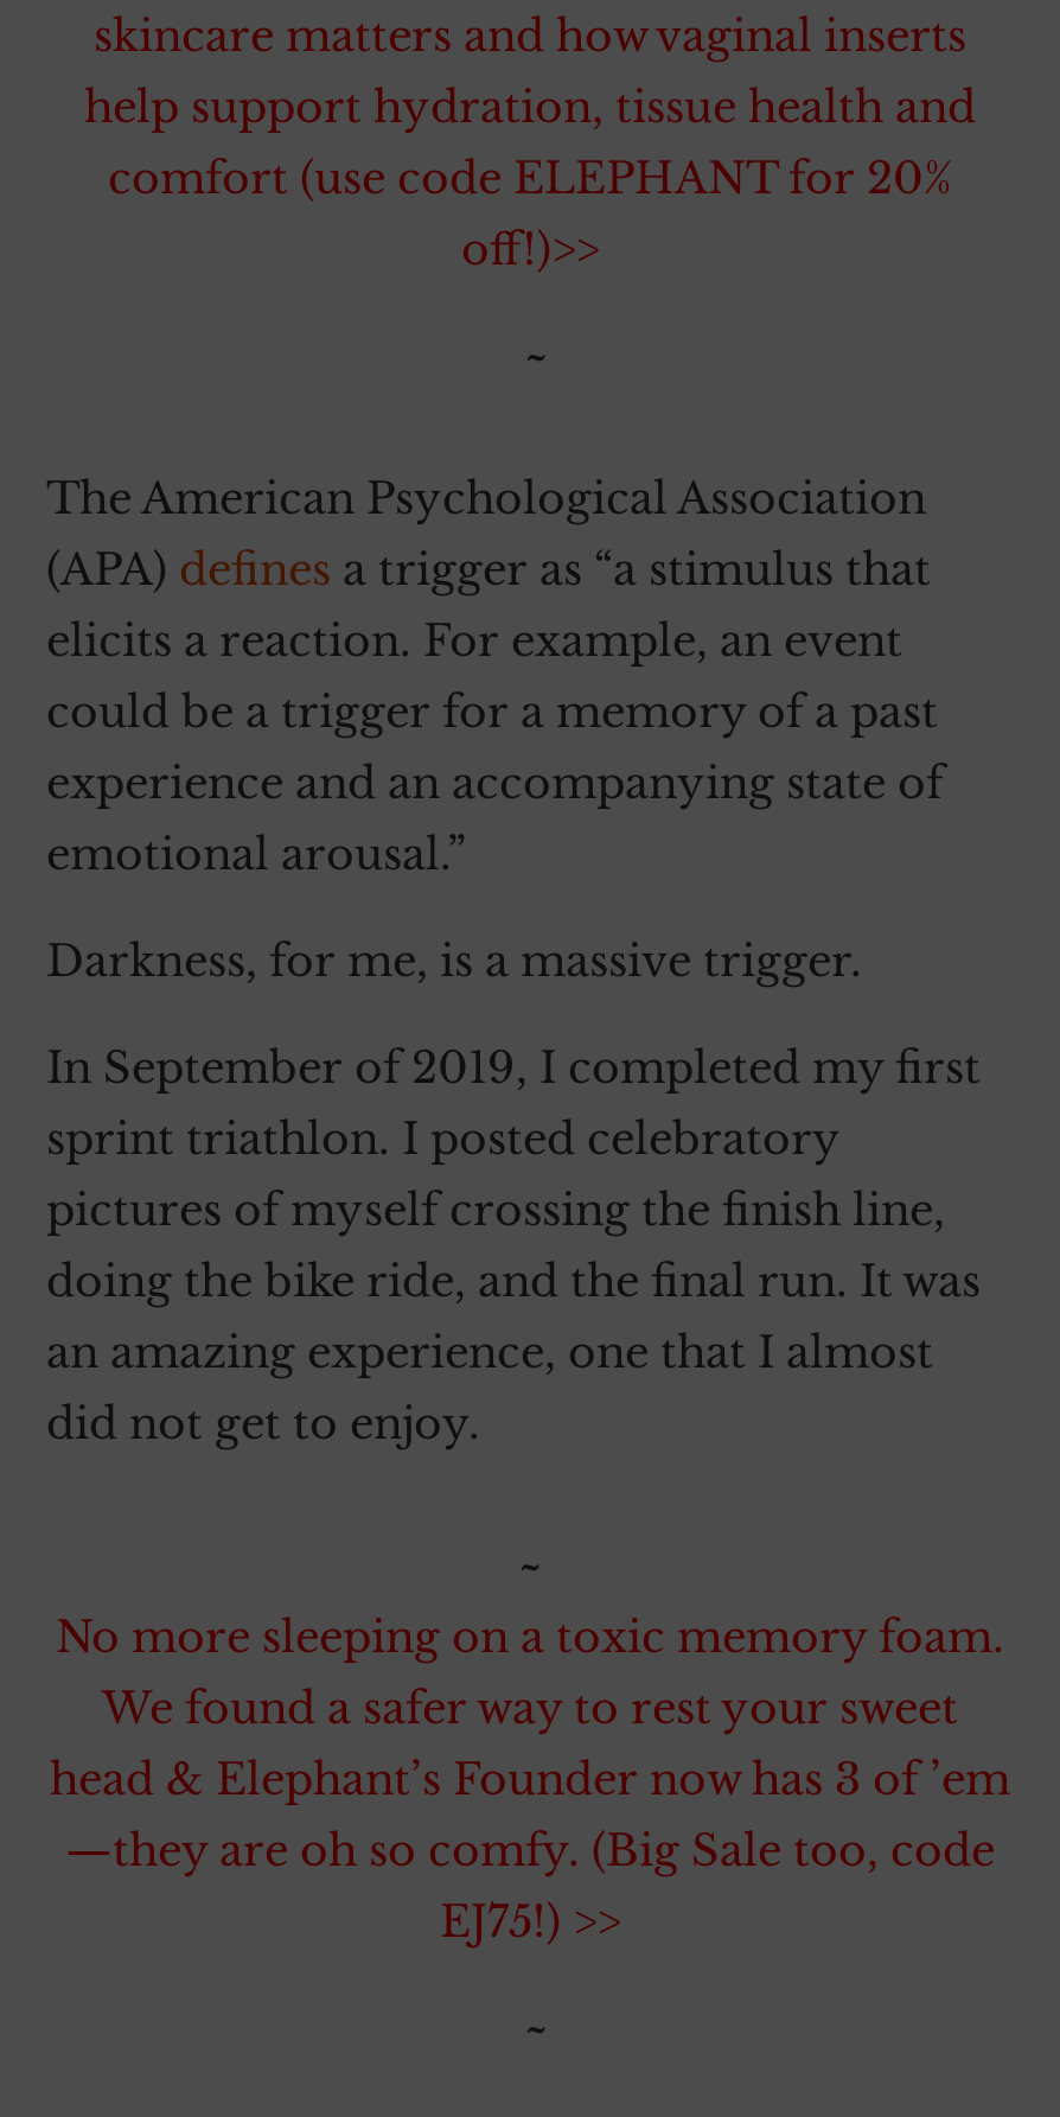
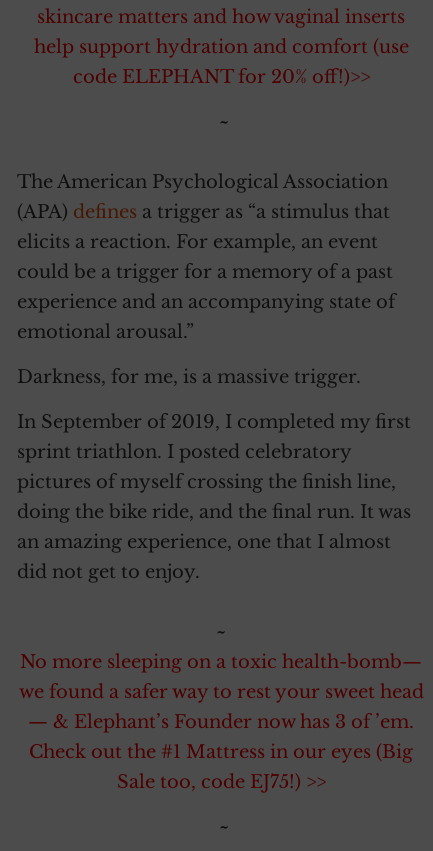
- help support hydration, tissue health and
- comfort (use code ELEPHANT for 20%
- off!)>>
+ help support hydration and comfort (use
+ code ELEPHANT for 20% off!)>>

- No more sleeping on a toxic memory foam.
- We found a safer way to rest your sweet
- head & Elephant’s Founder now has 3 of ’em
- —they are oh so comfy. (Big Sale too, code
- EJ75!) >>
+ No more sleeping on a toxic health-bomb—
+ we found a safer way to rest your sweet head
+ — & Elephant’s Founder now has 3 of ’em.
+ Check out the #1 Mattress in our eyes (Big
+ Sale too, code EJ75!) >>
